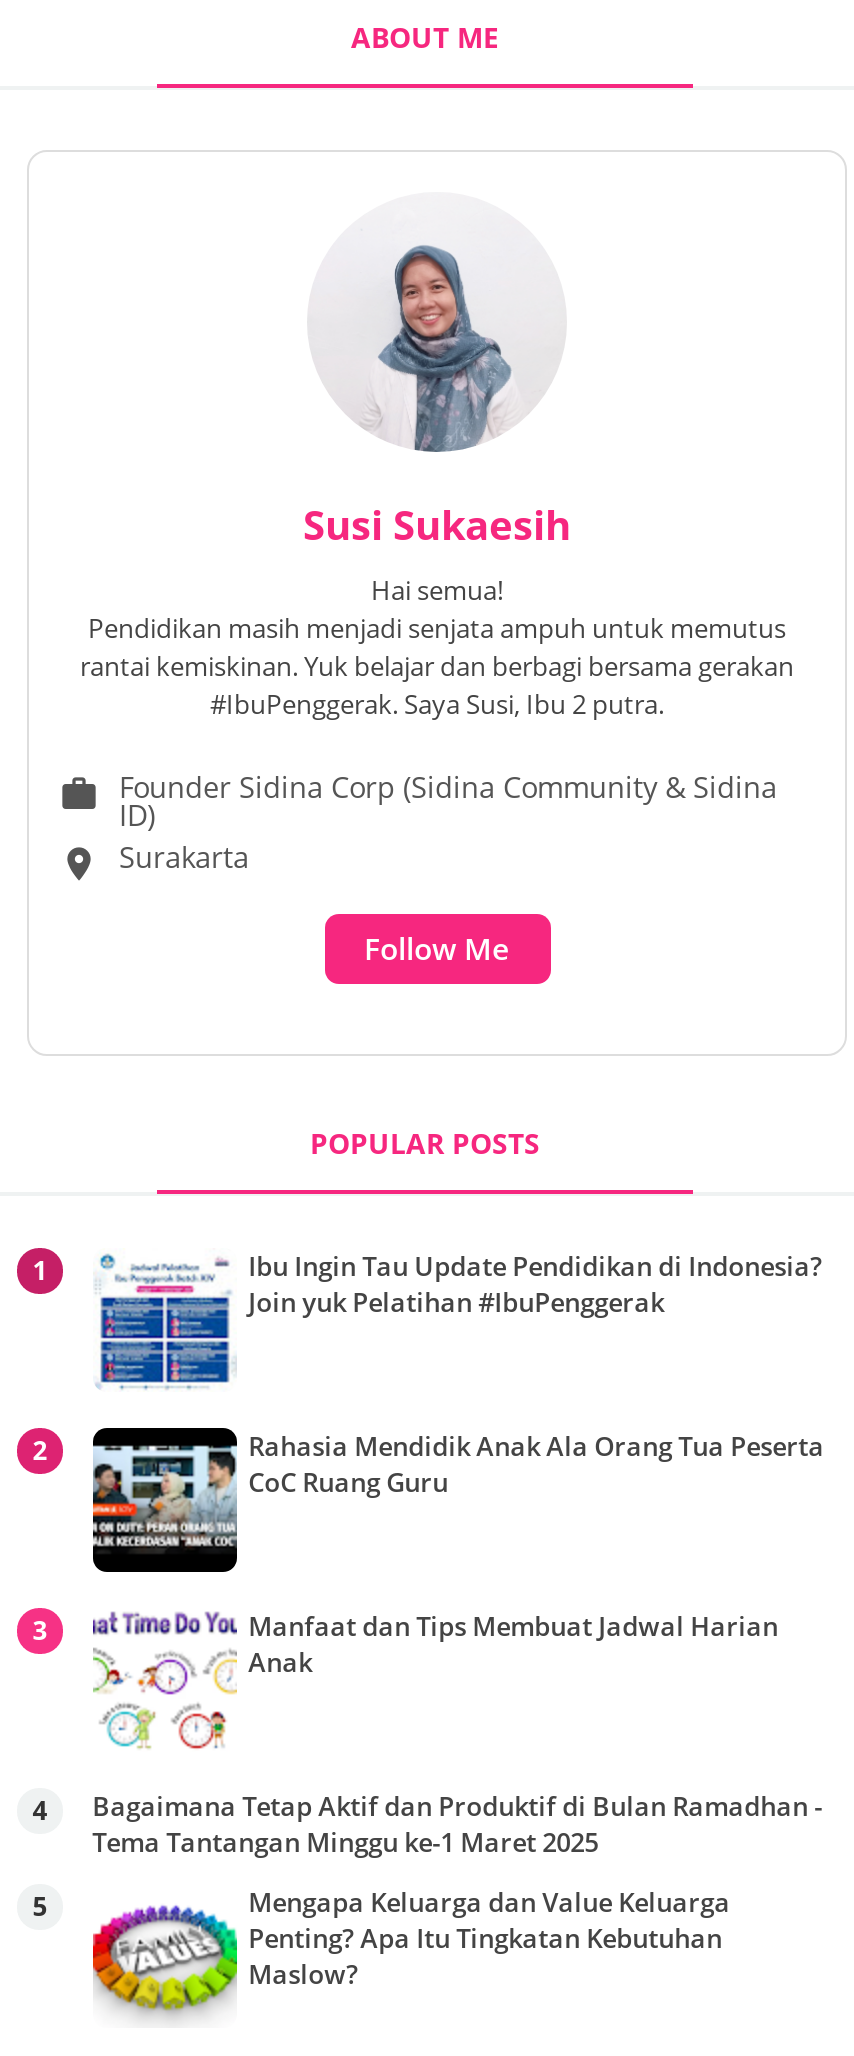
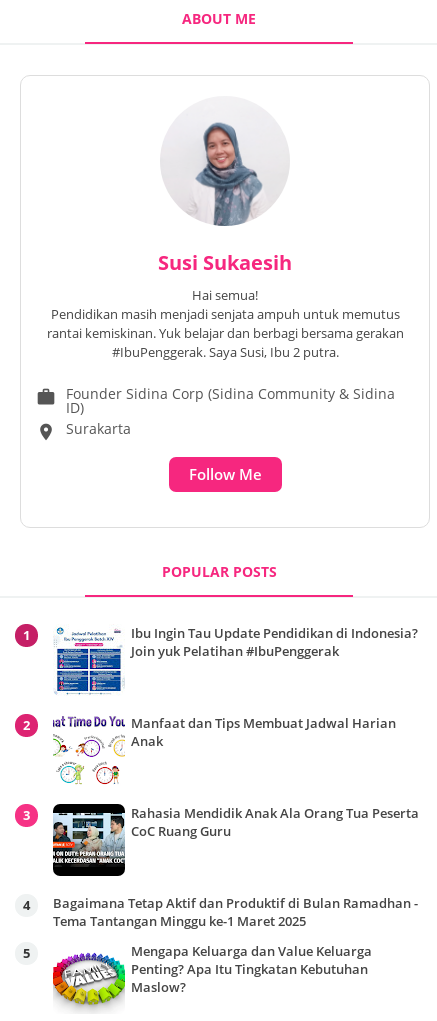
moved down: [image] | Rahasia Mendidik Anak Ala Orang Tua Peserta | CoC Ruang Guru

moved up: [image] | Manfaat dan Tips Membuat Jadwal Harian | Anak
